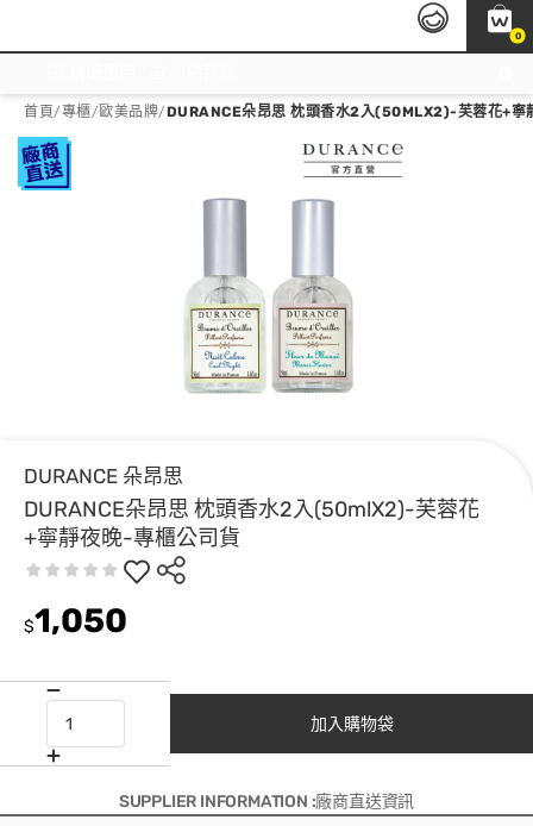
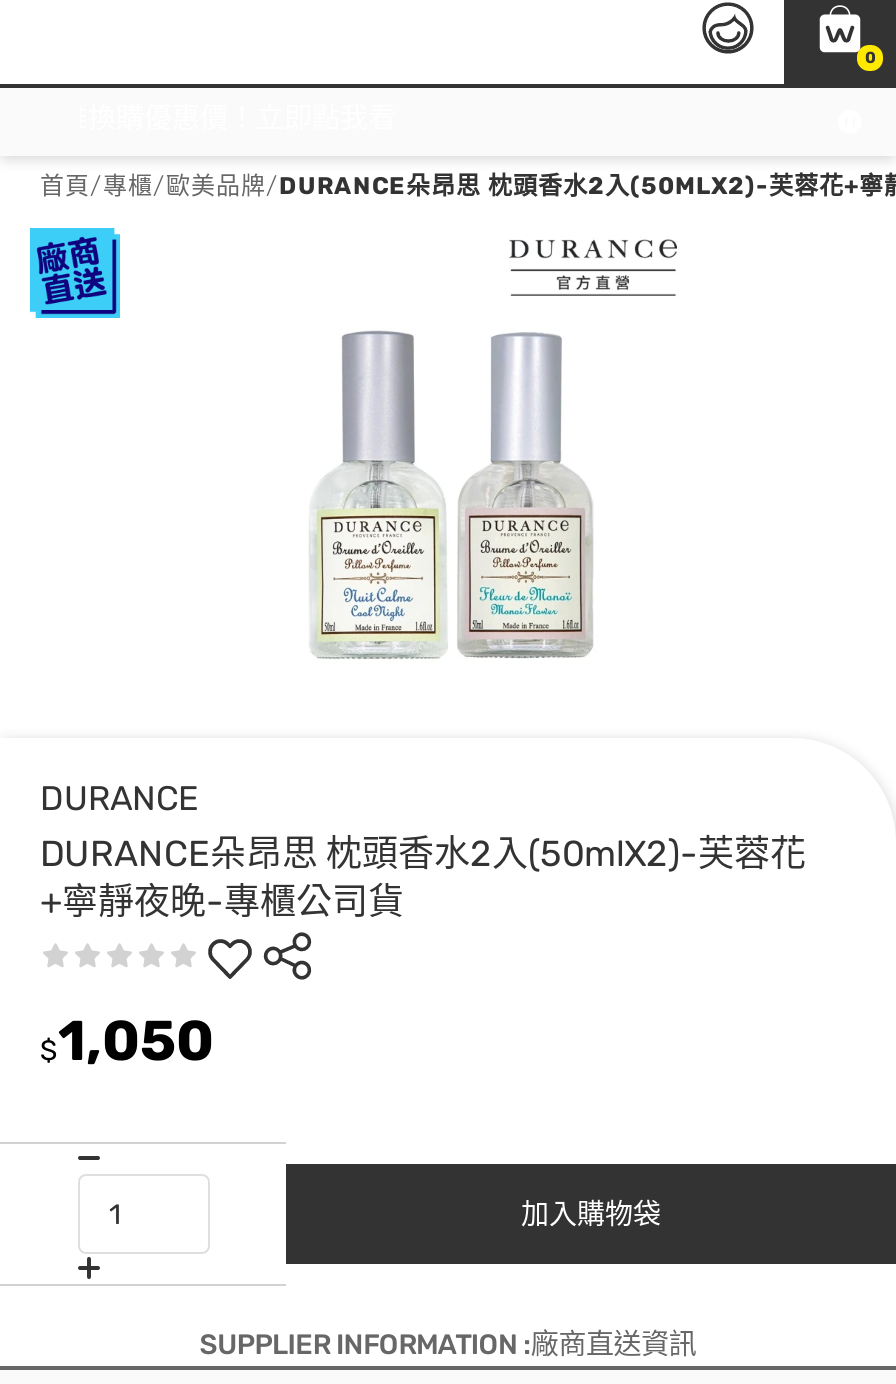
- DURANCE 朵昂思
+ DURANCE
